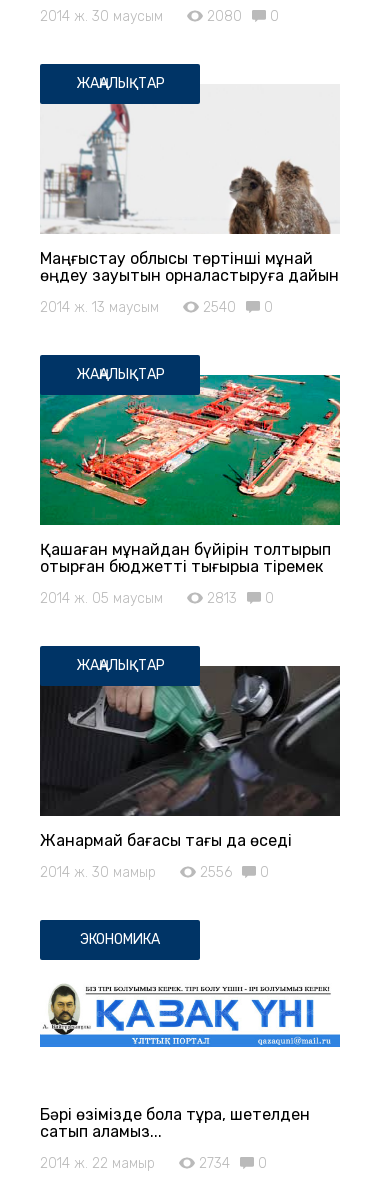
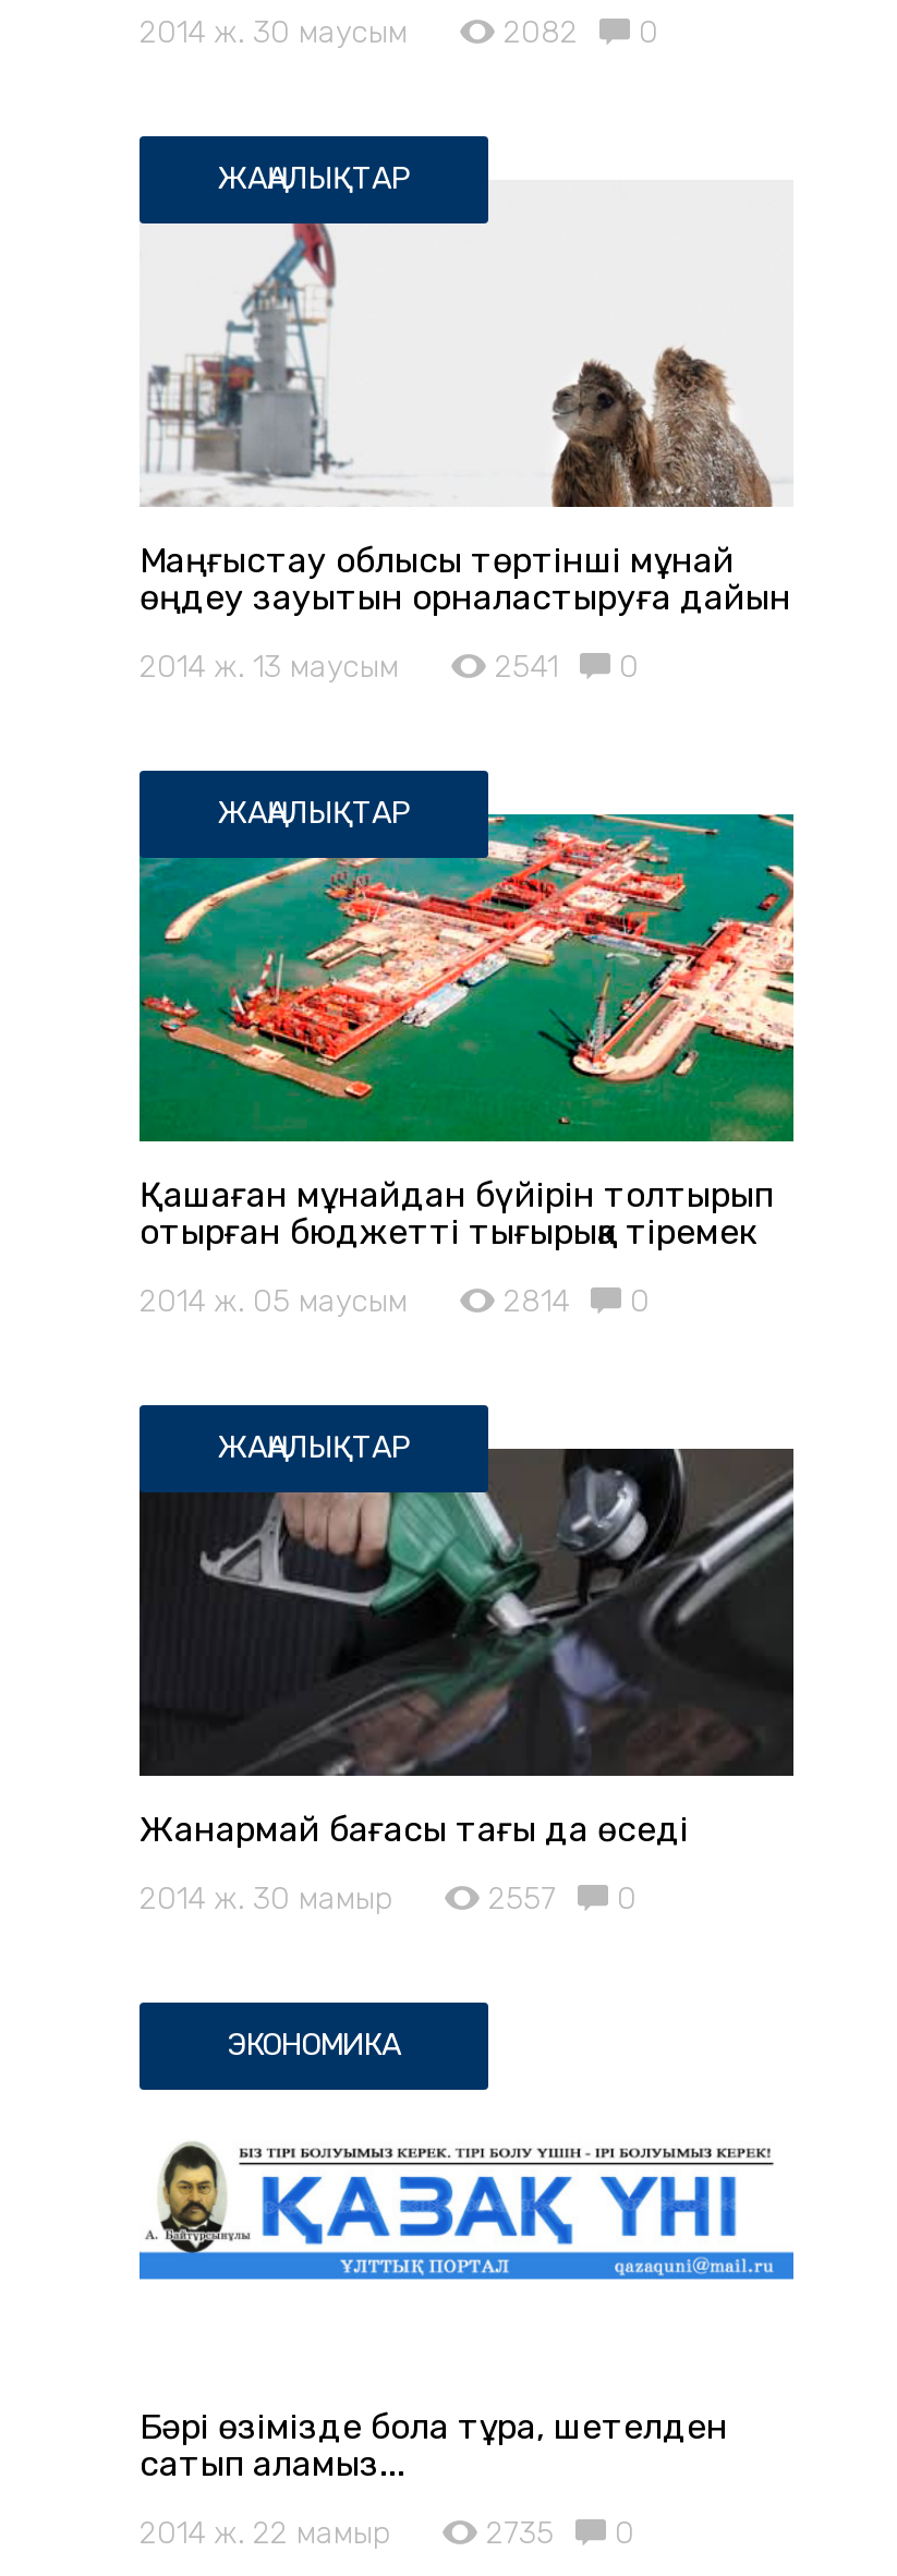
- 2080 0
+ 2082 0

- 2540 0
+ 2541 0

- 2813 0
+ 2814 0

- 2556 0
+ 2557 0

- 2734 0
+ 2735 0
